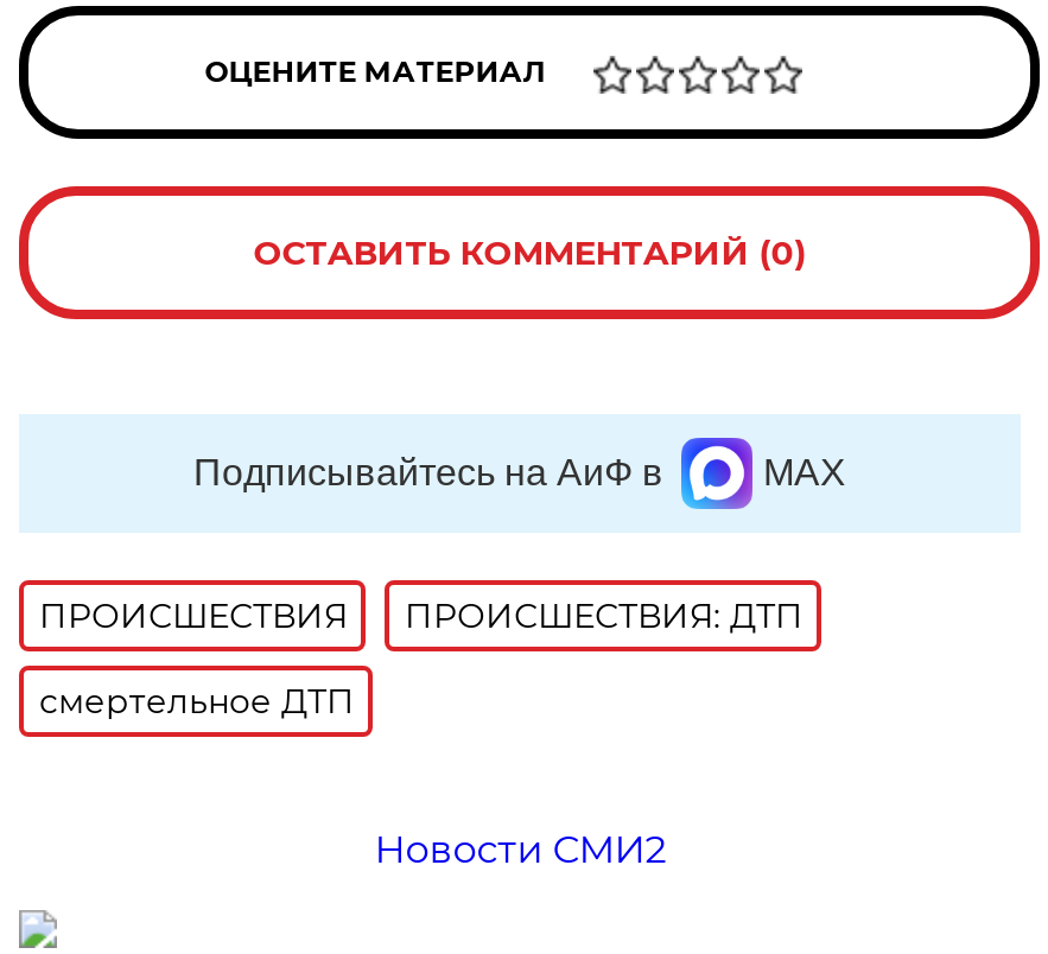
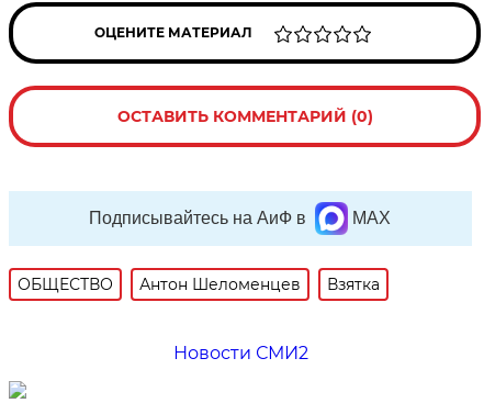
- ПРОИСШЕСТВИЯ
- ПРОИСШЕСТВИЯ: ДТП
- смертельное ДТП
+ ОБЩЕСТВО
+ Антон Шеломенцев
+ Взятка
